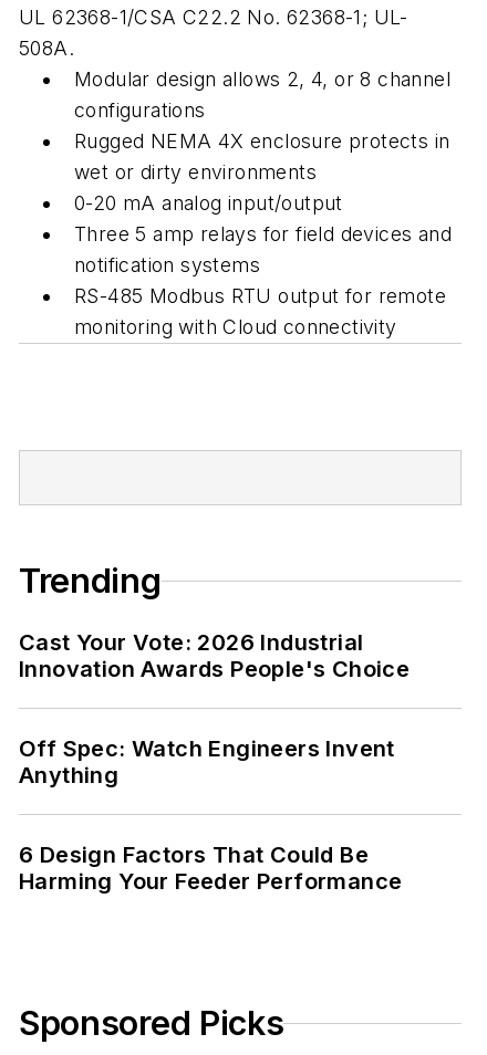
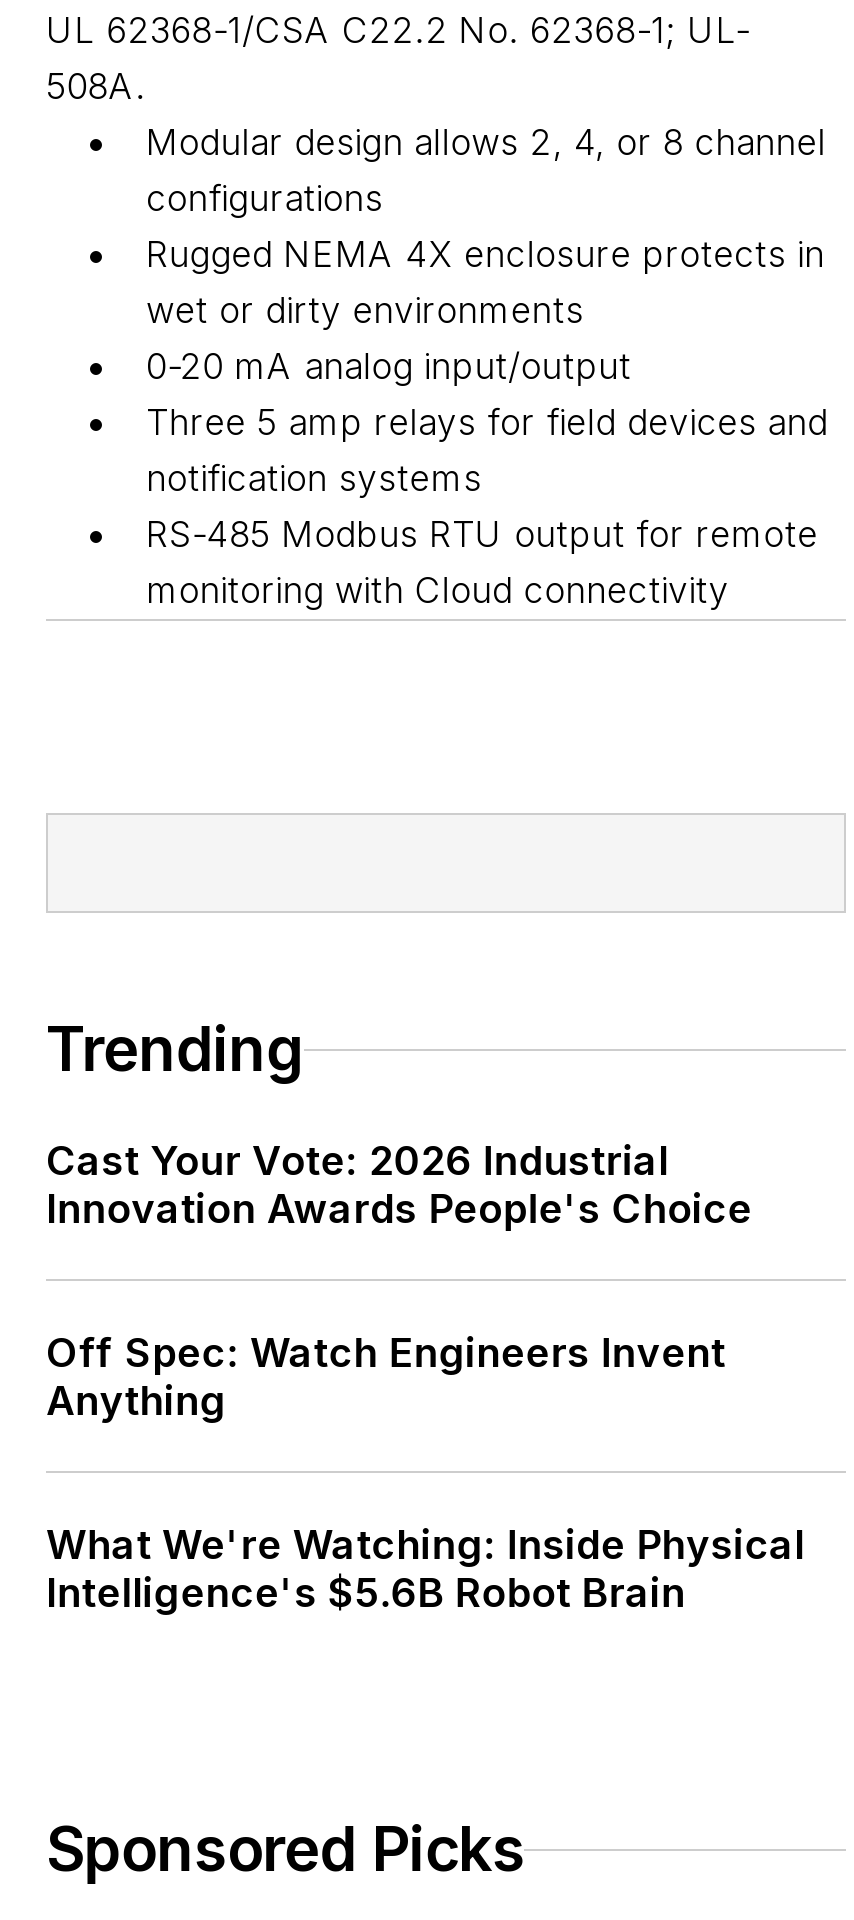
- 6 Design Factors That Could Be
- Harming Your Feeder Performance
+ What We're Watching: Inside Physical
+ Intelligence's $5.6B Robot Brain
